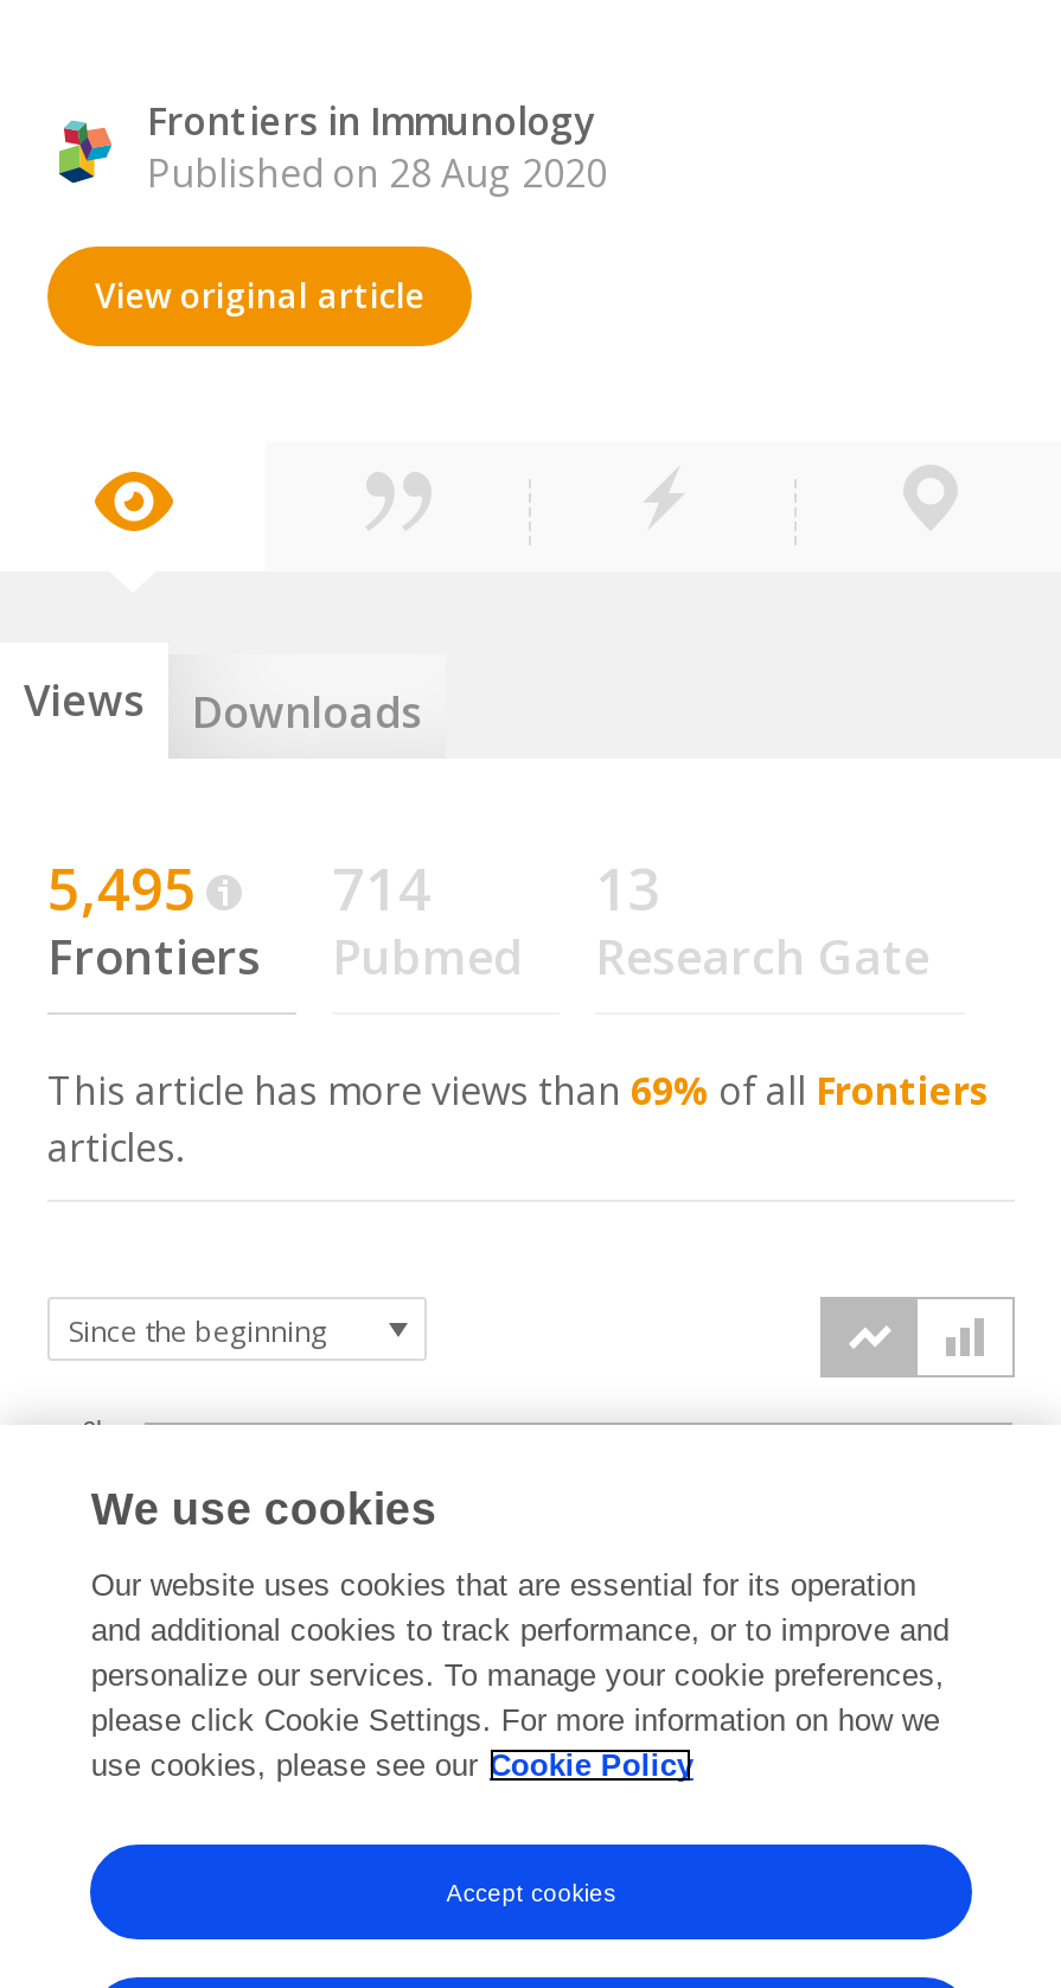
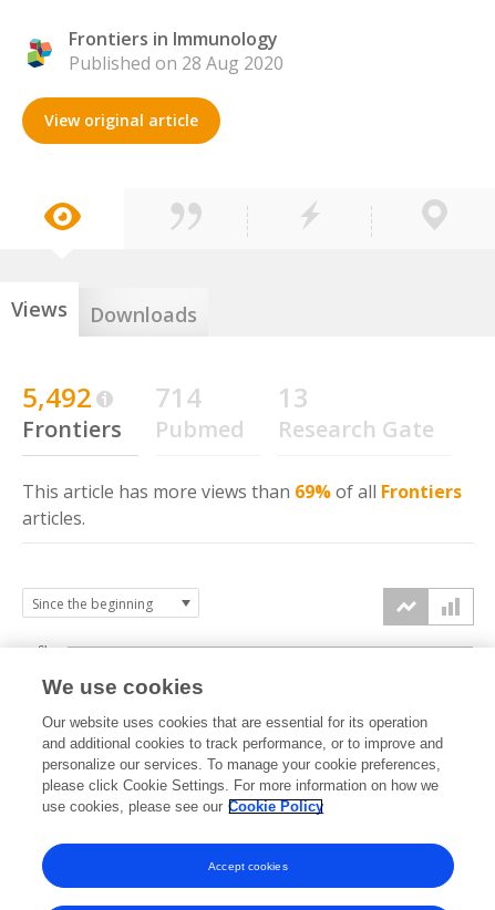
- 5,495
+ 5,492
